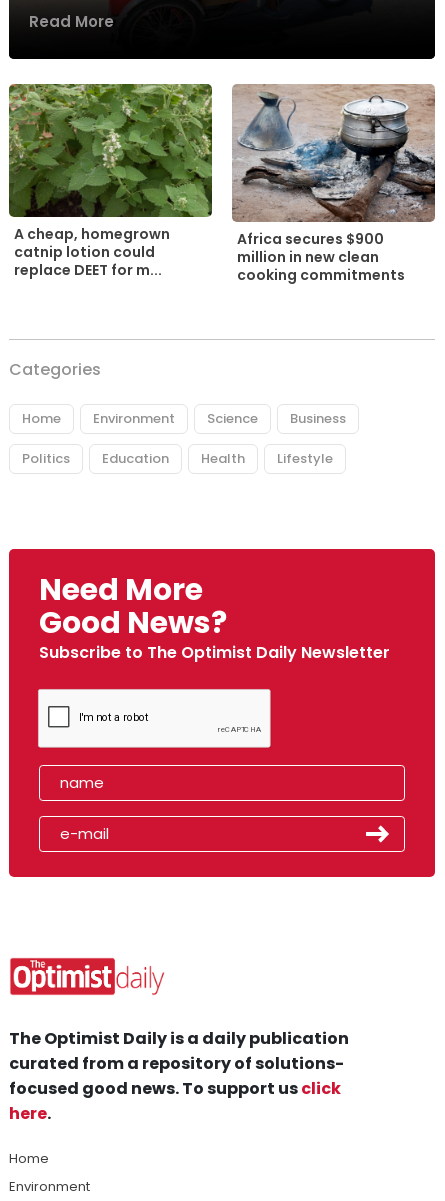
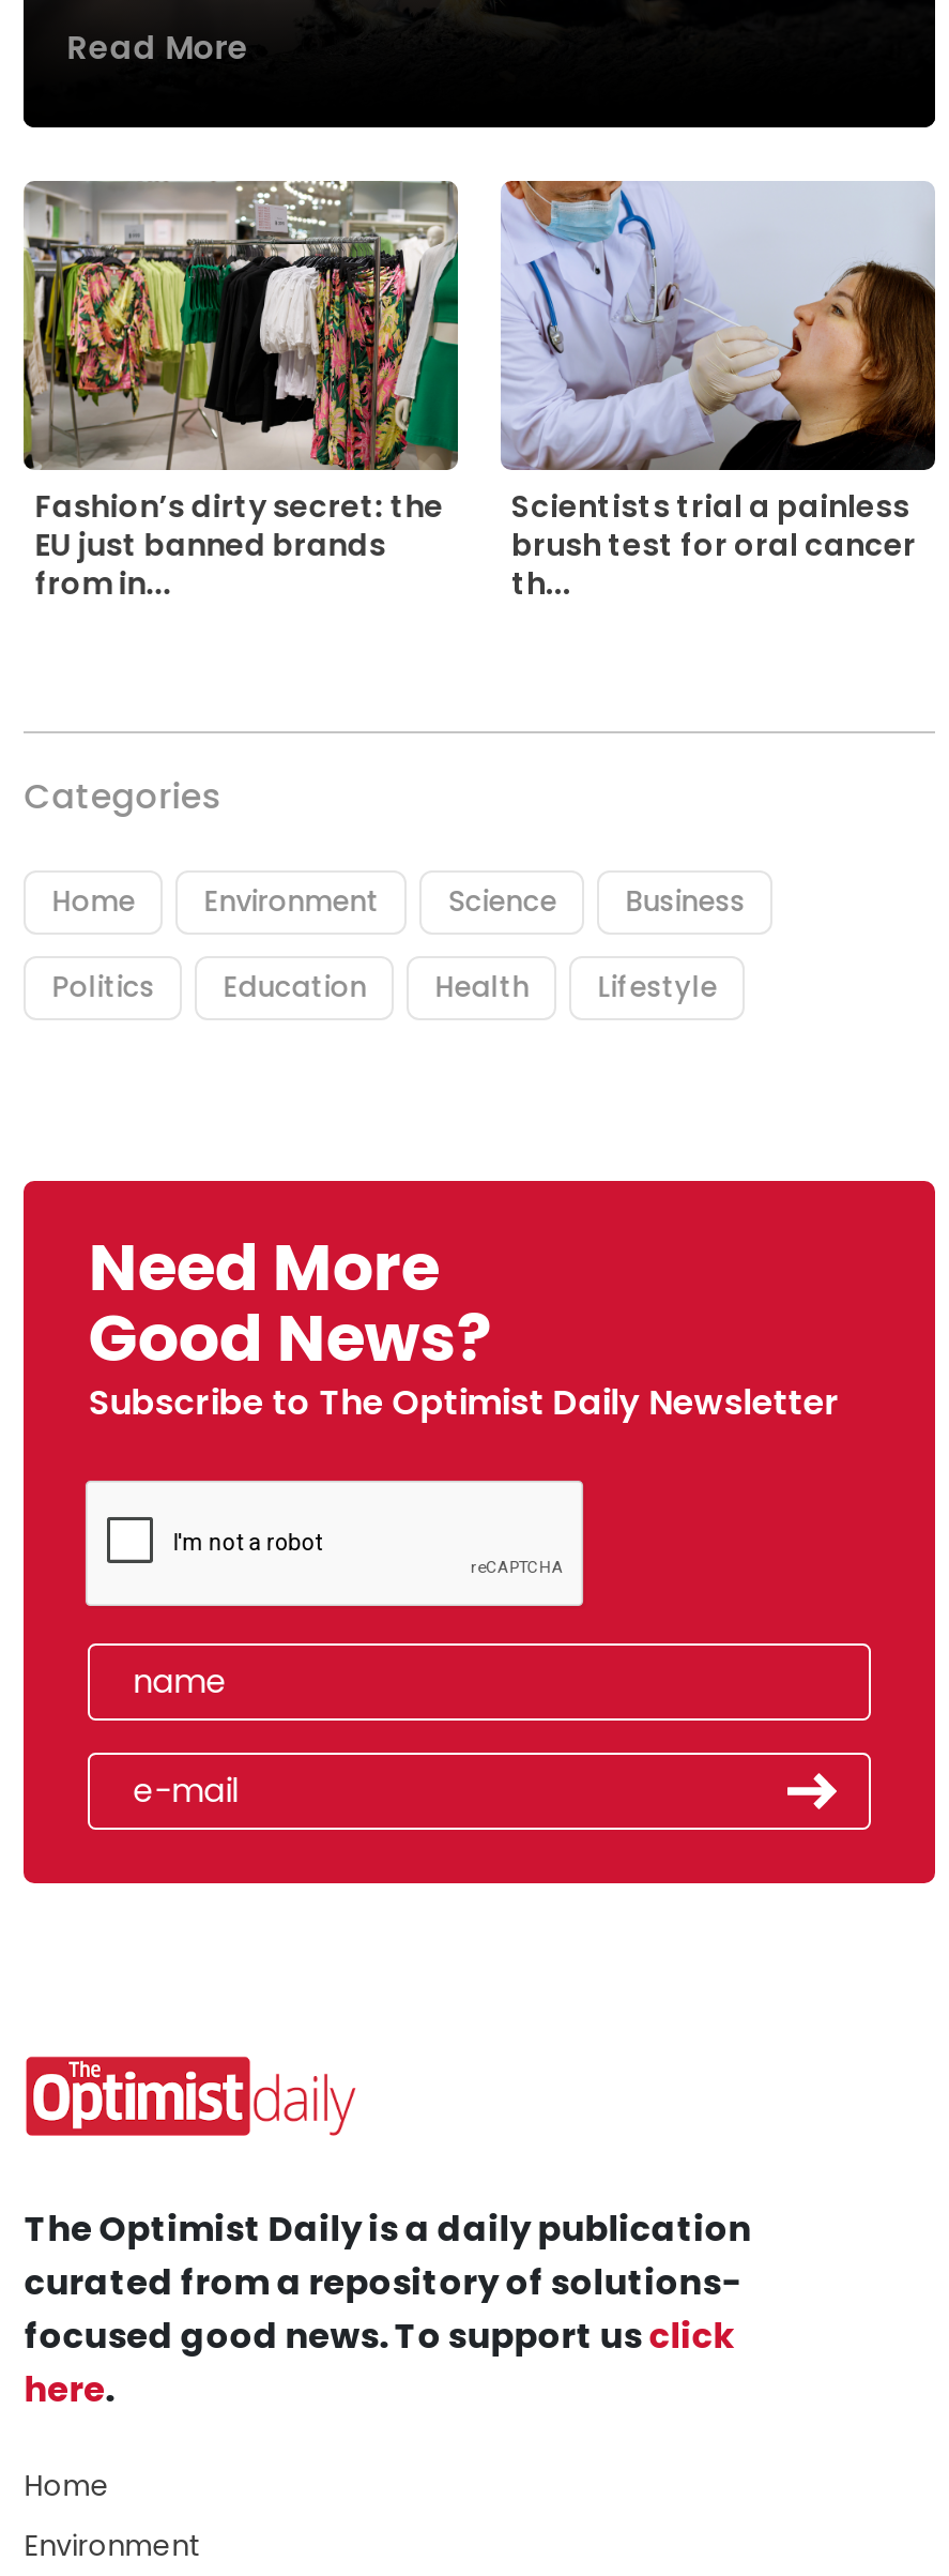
- [image]
- A cheap, homegrown
- catnip lotion could
- replace DEET for m...
+ [image]
+ Fashion’s dirty secret: the
+ EU just banned brands
+ from in...

- [image]
- Africa secures $900
- million in new clean
- cooking commitments
+ [image]
+ Scientists trial a painless
+ brush test for oral cancer
+ th...
